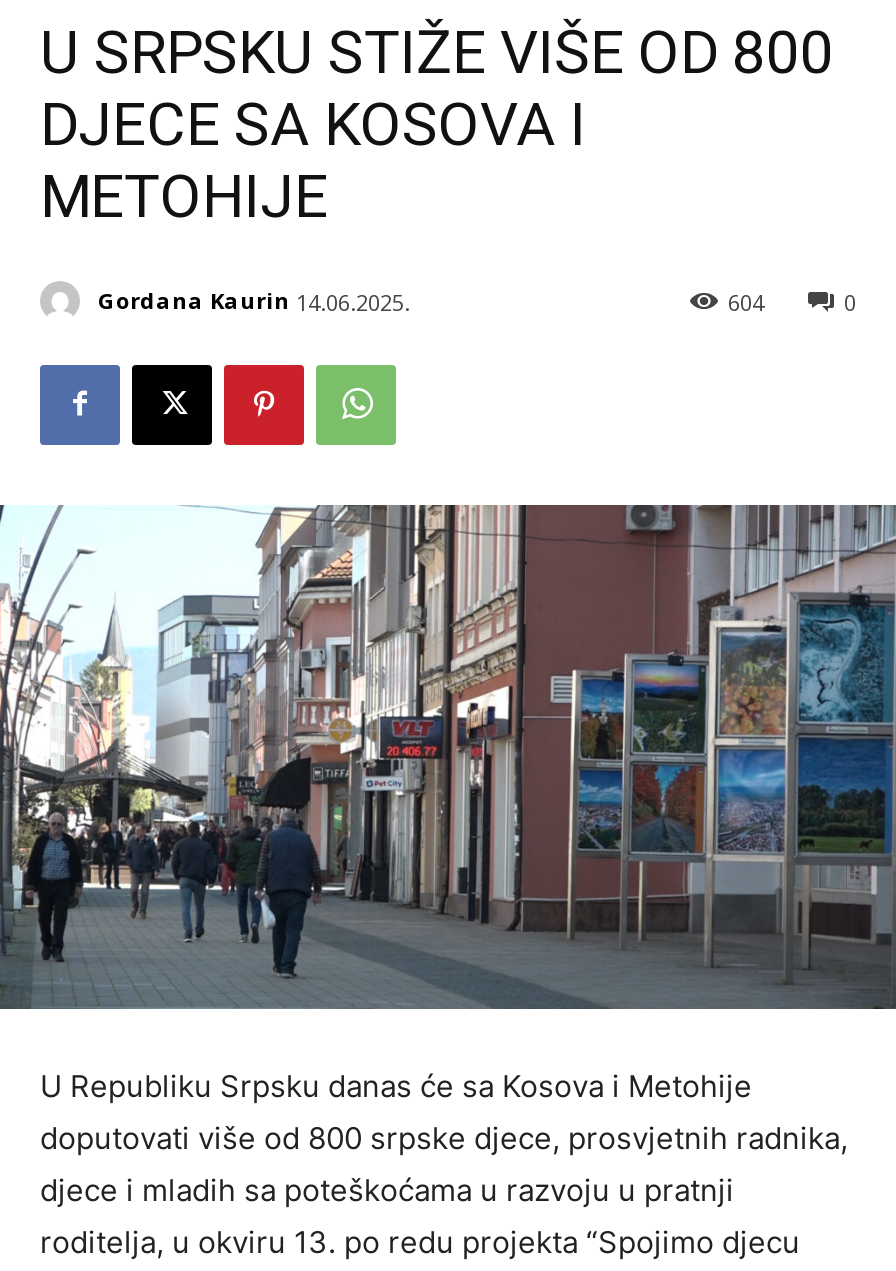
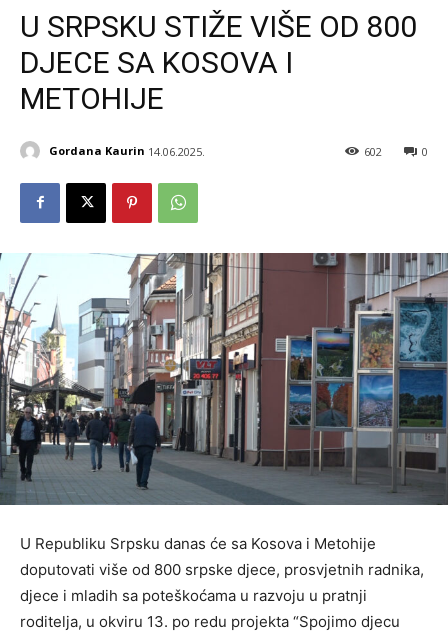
- 604
+ 602
